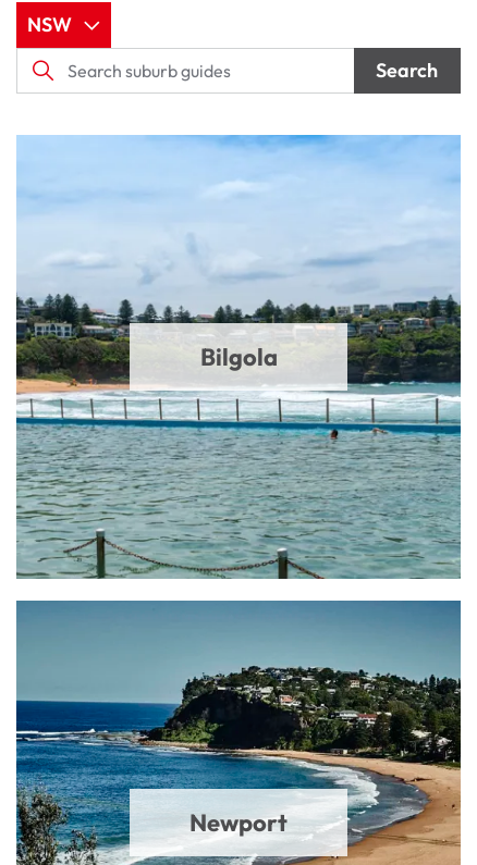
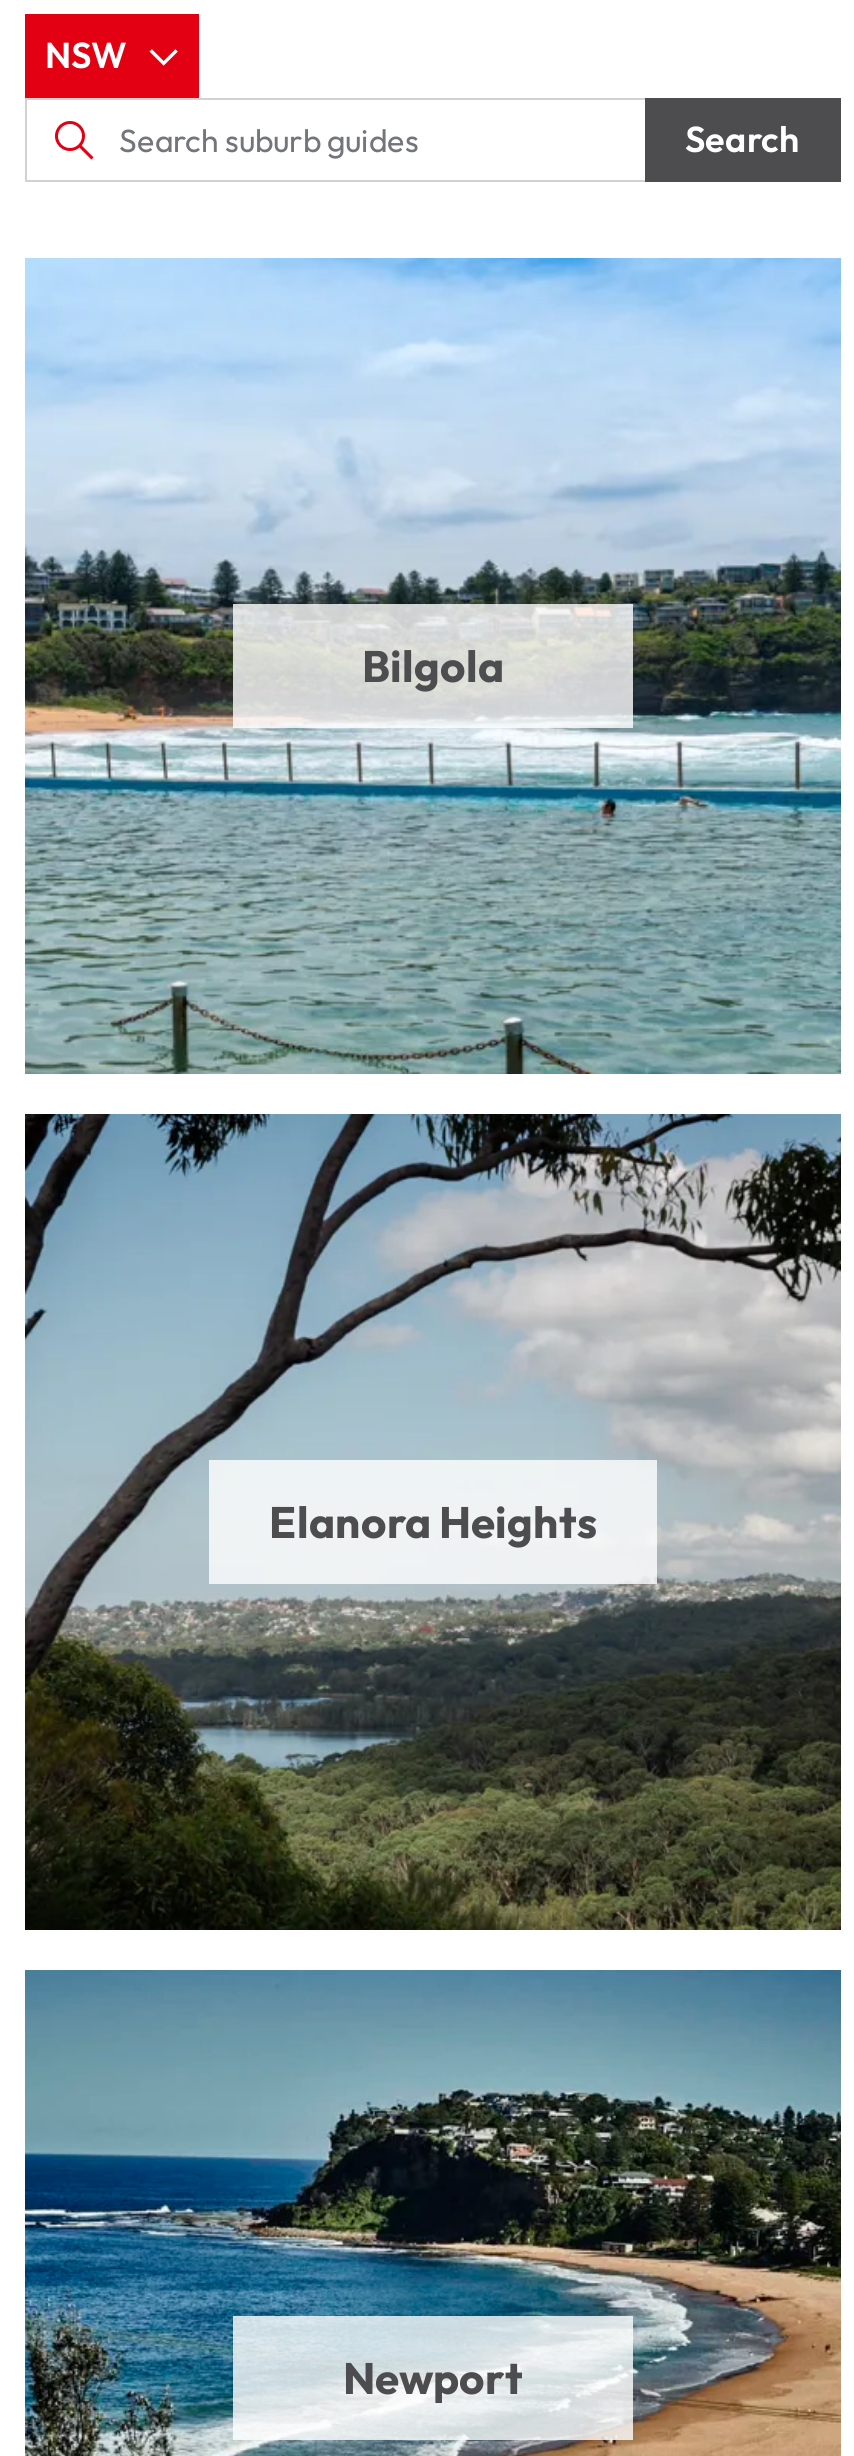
+ [image]
+ Elanora Heights
